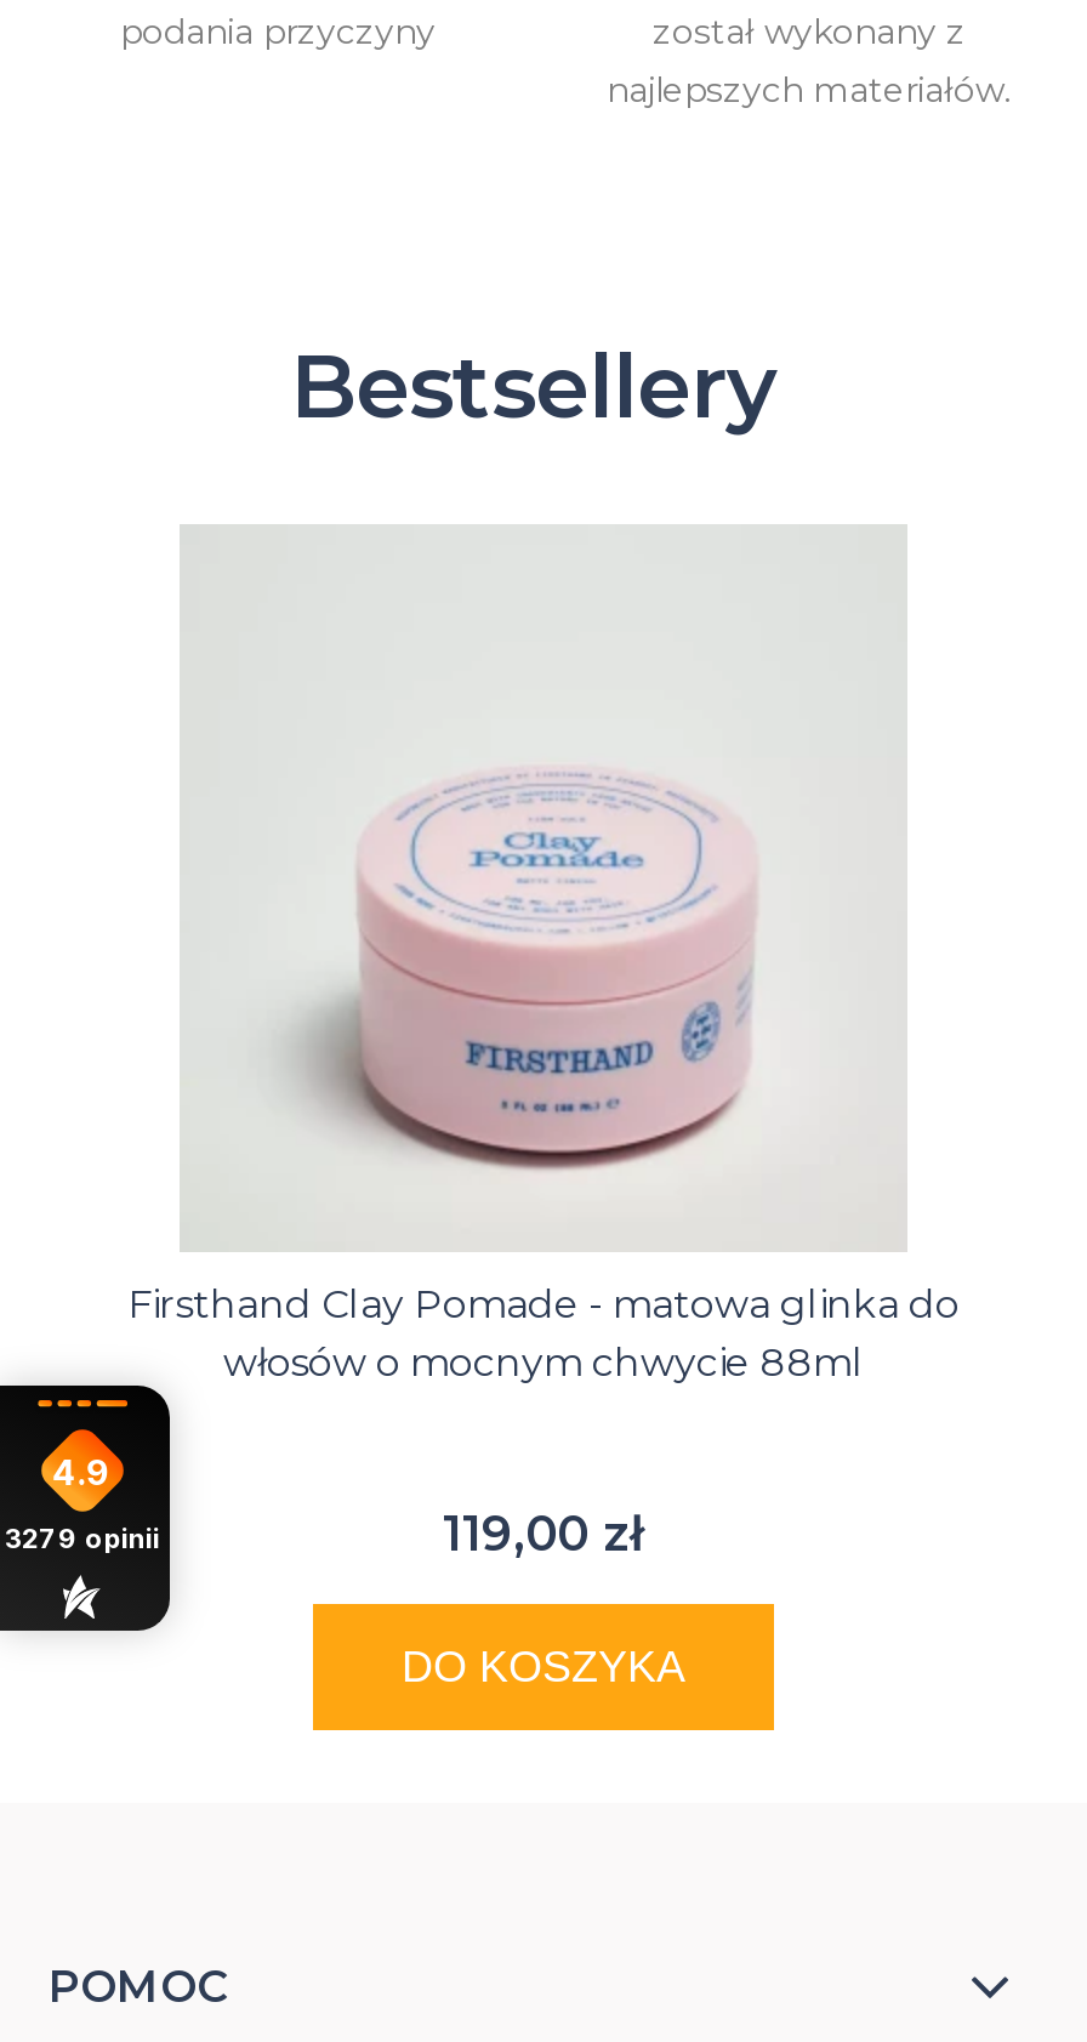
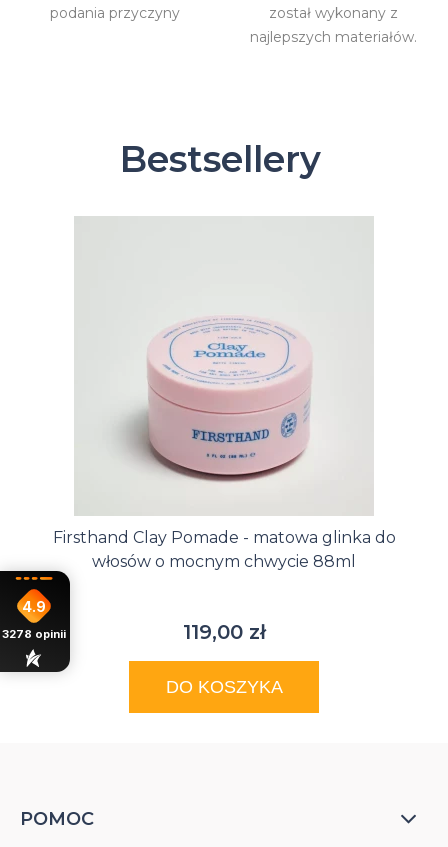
- 3279 opinii
+ 3278 opinii
